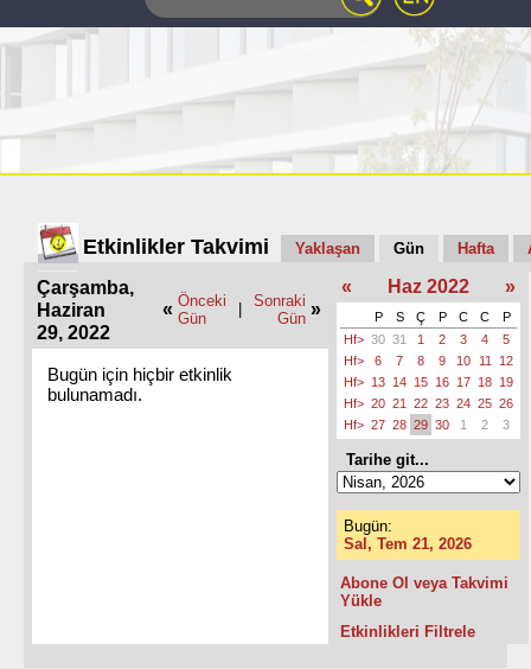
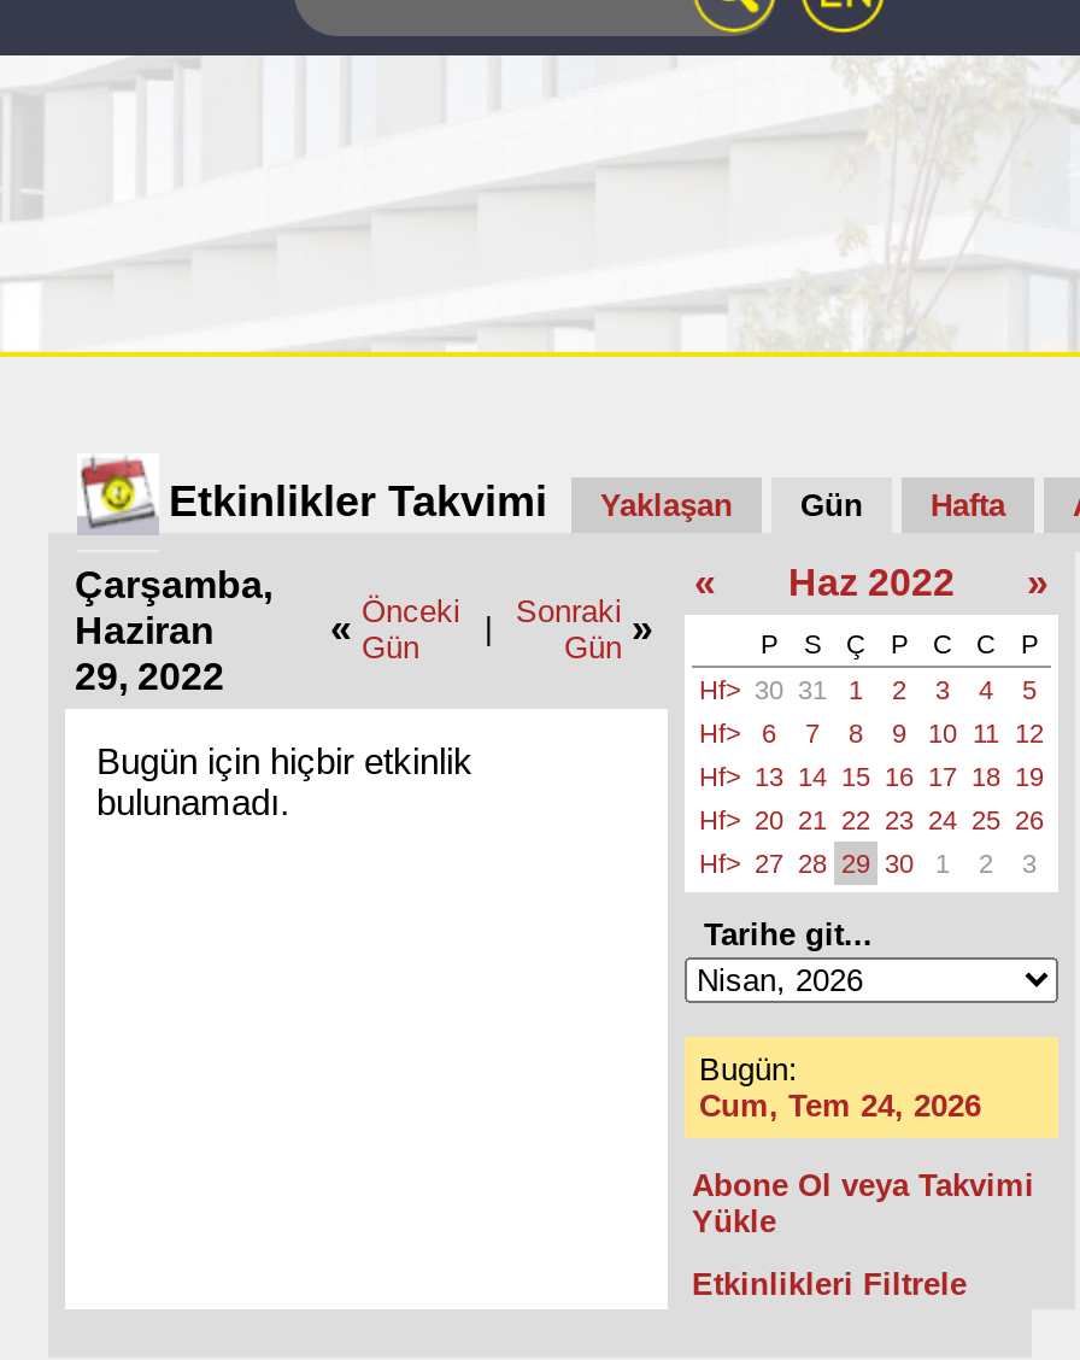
- Sal, Tem 21, 2026
+ Cum, Tem 24, 2026
